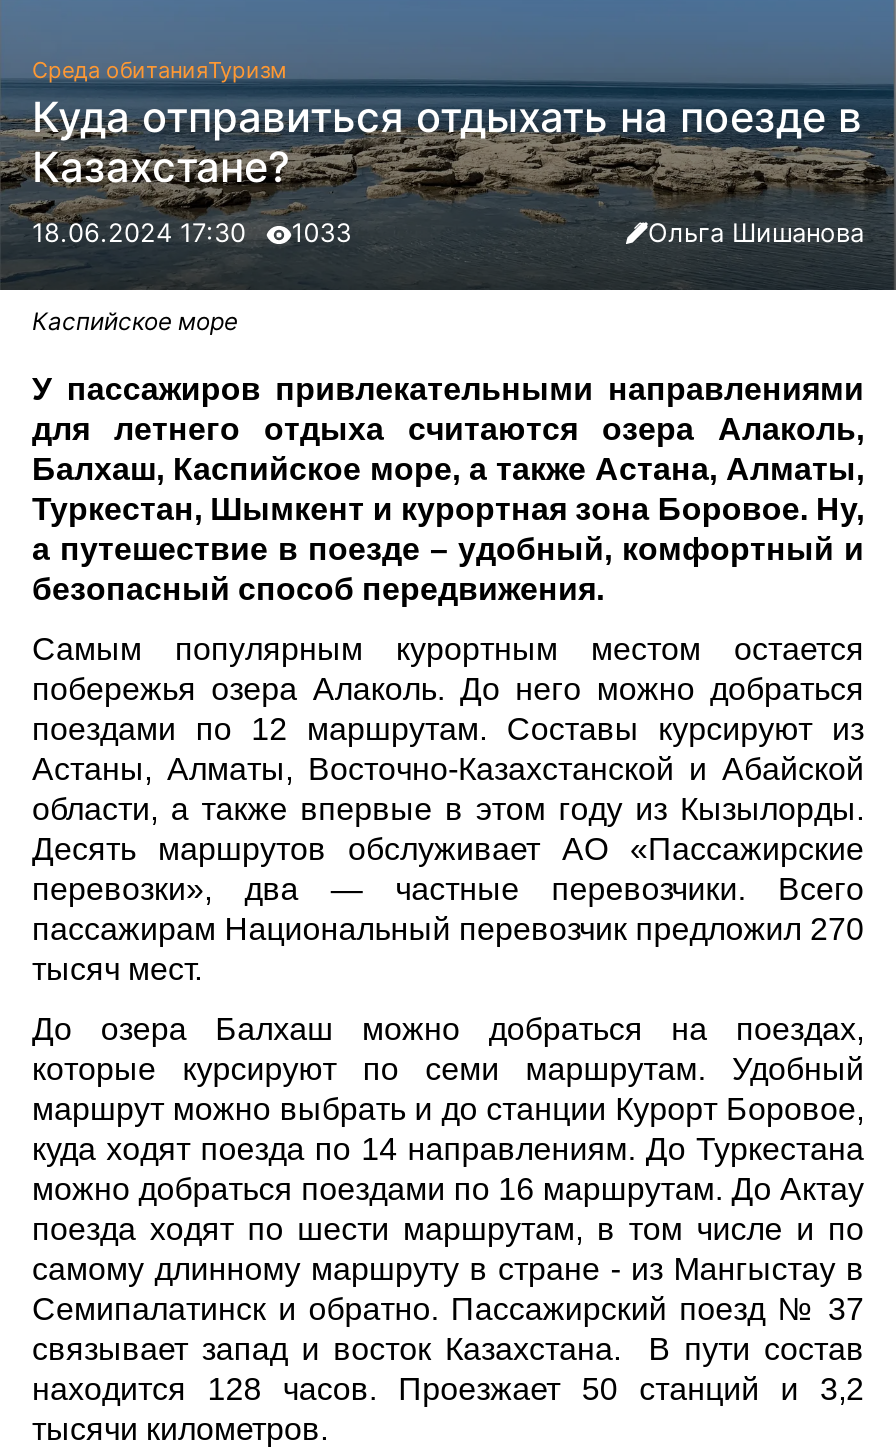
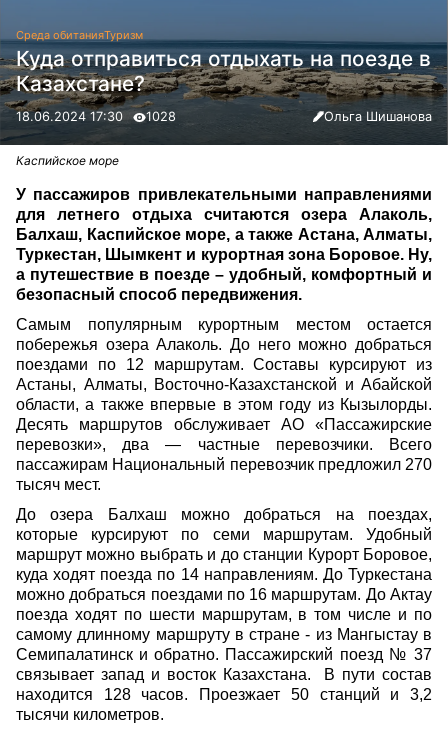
- 18.06.2024 17:30 1033
+ 18.06.2024 17:30 1028
